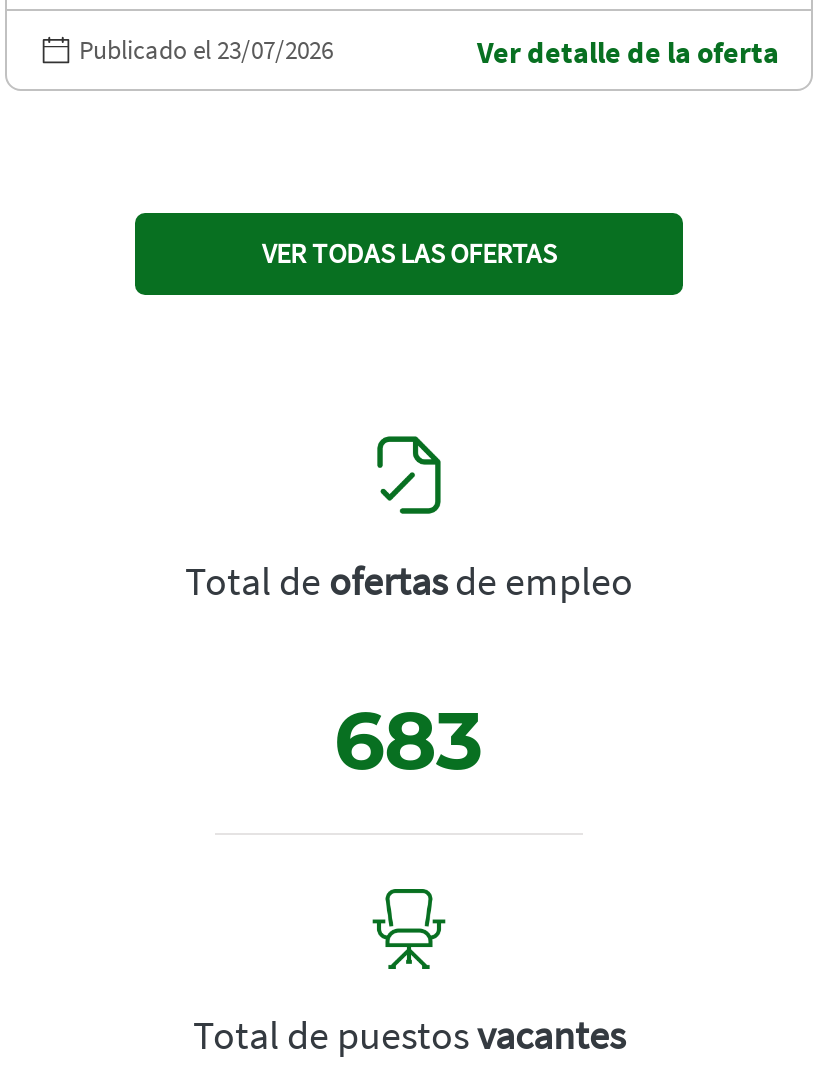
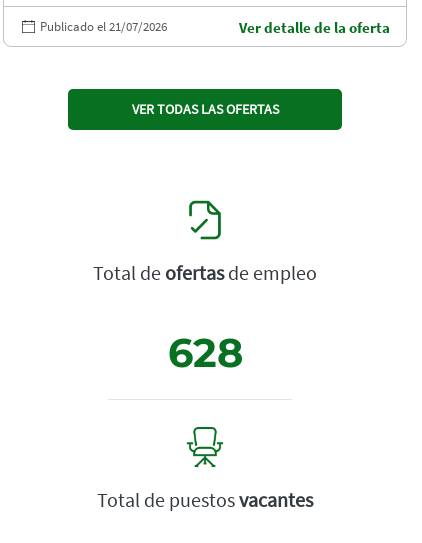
- Publicado el 23/07/2026
+ Publicado el 21/07/2026

- 683
+ 628
